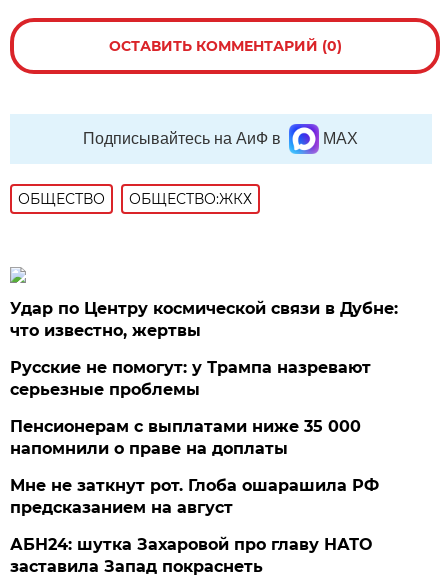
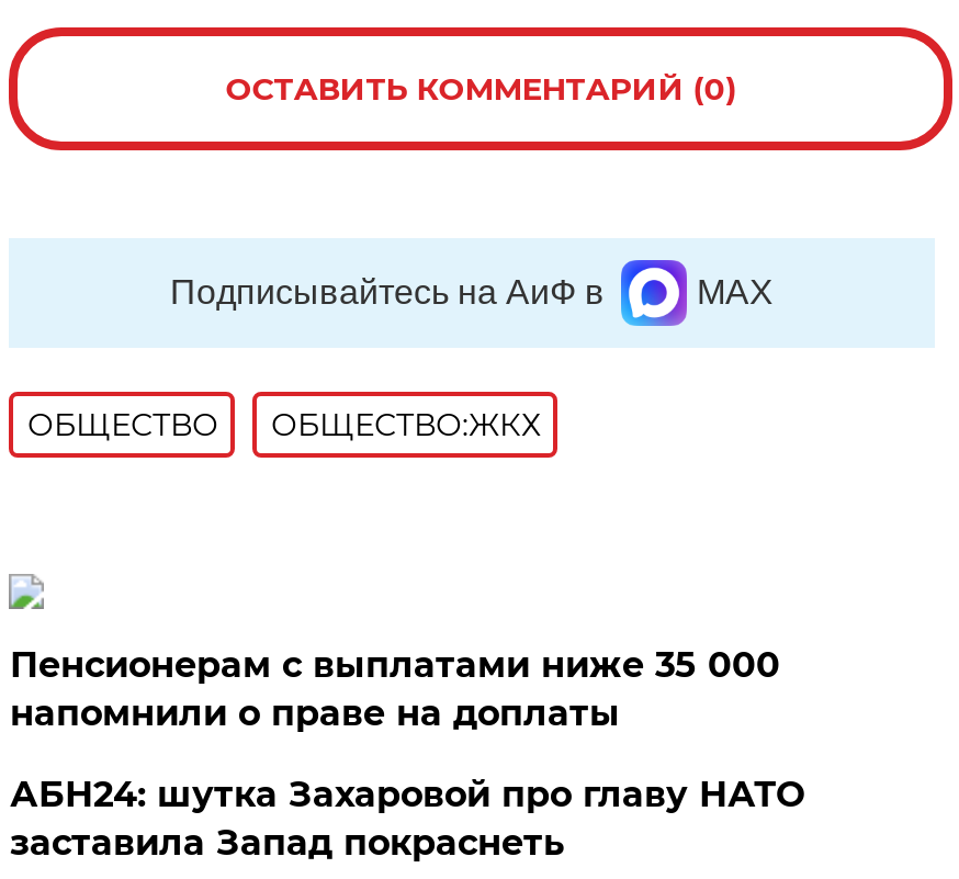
- Удар по Центру космической связи в Дубне:
- что известно, жертвы
- Русские не помогут: у Трампа назревают
- серьезные проблемы

- Мне не заткнут рот. Глоба ошарашила РФ
- предсказанием на август
